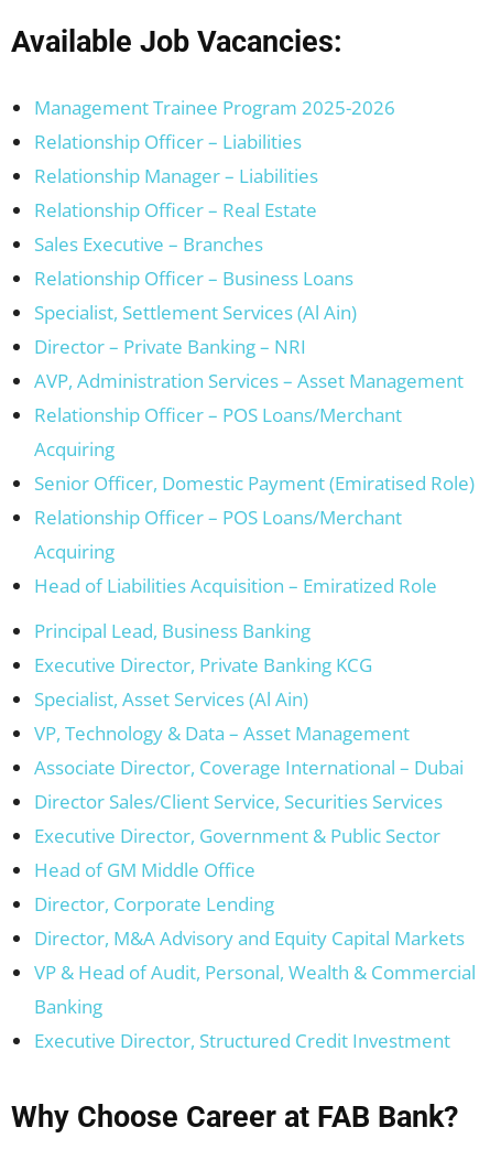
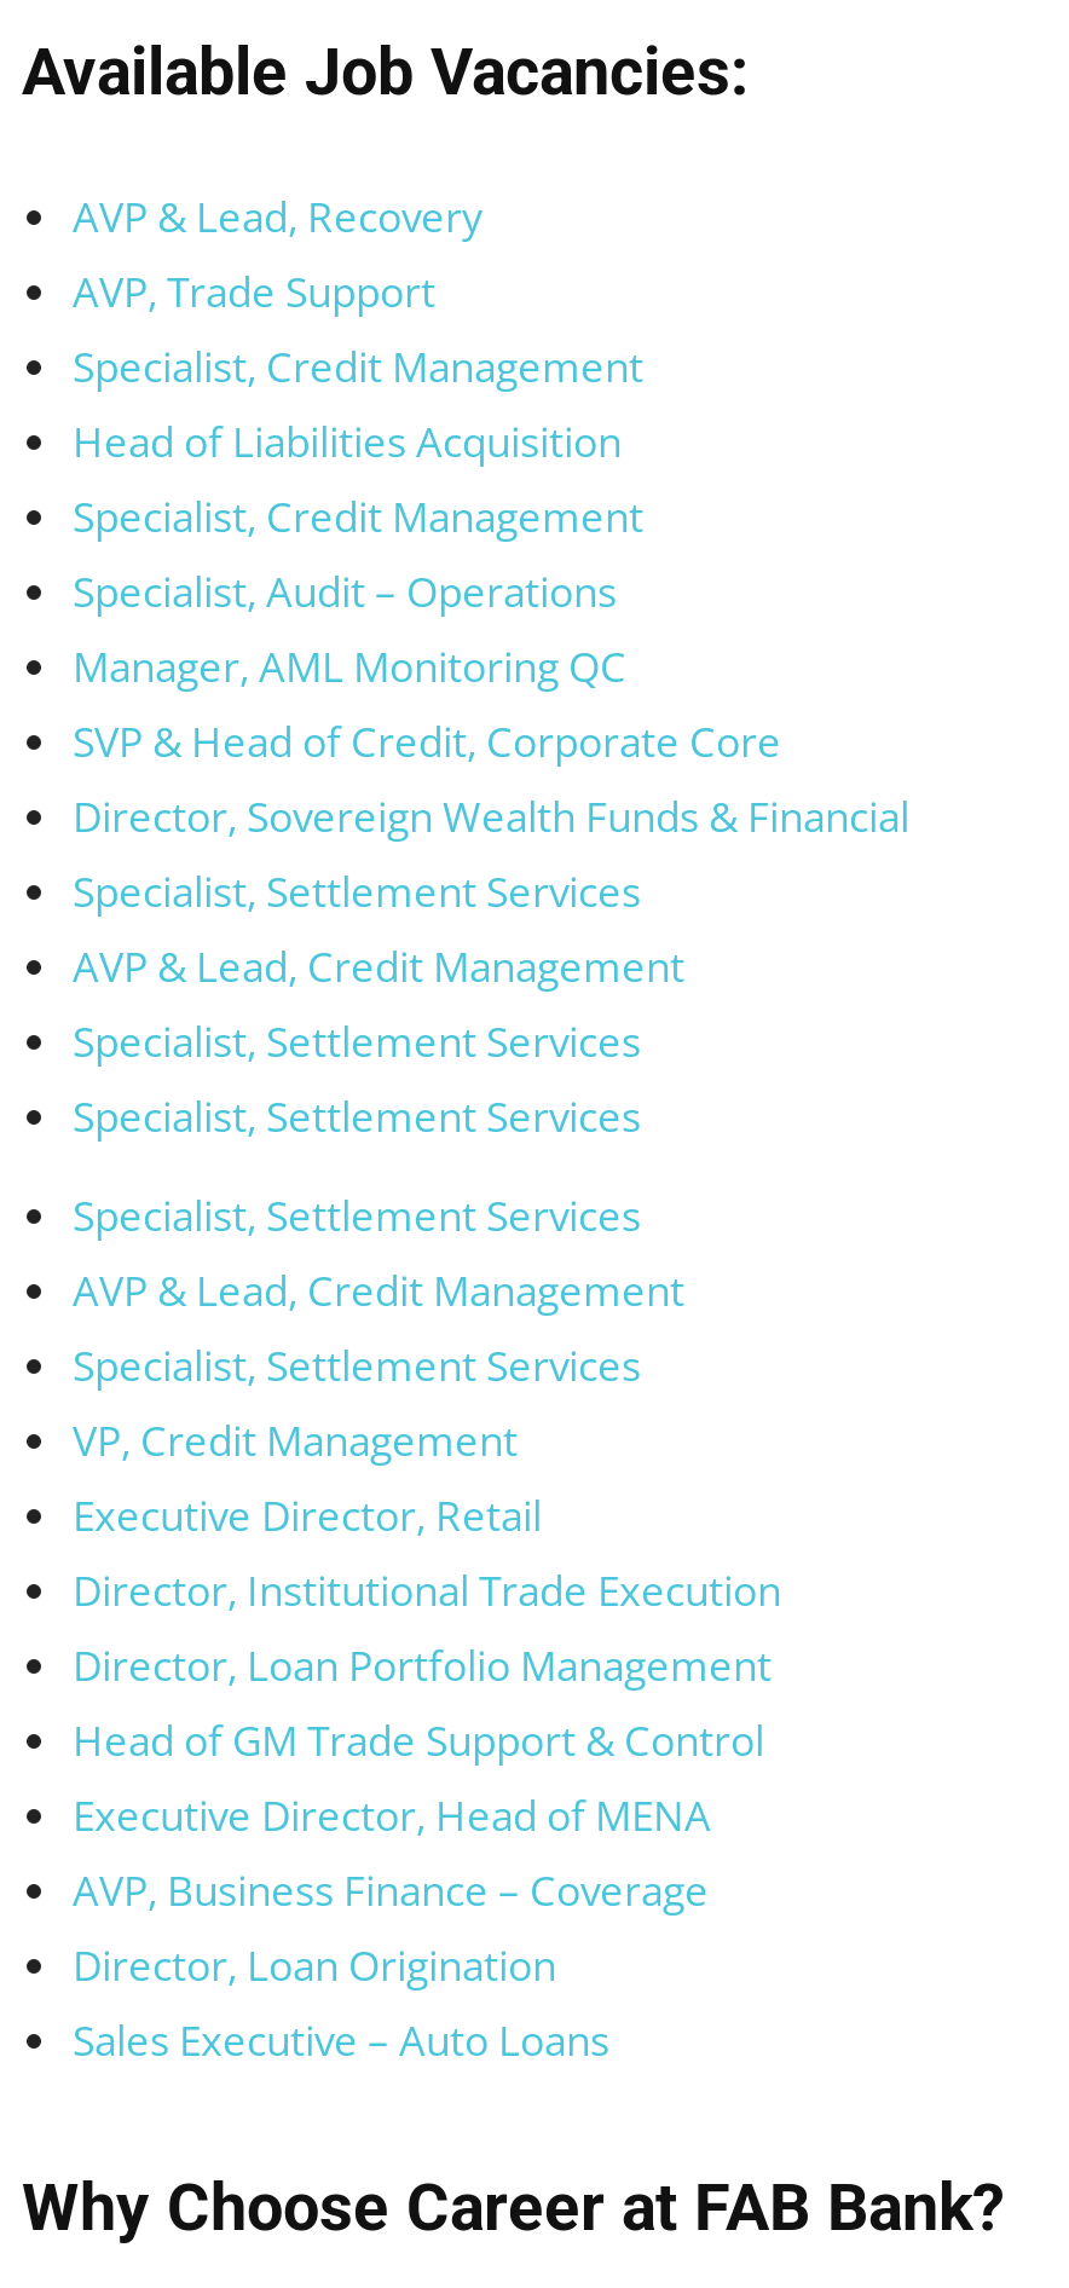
- Management Trainee Program 2025-2026
- Relationship Officer – Liabilities
- Relationship Manager – Liabilities
- Relationship Officer – Real Estate
- Sales Executive – Branches
- Relationship Officer – Business Loans
- Specialist, Settlement Services (Al Ain)
- Director – Private Banking – NRI
- AVP, Administration Services – Asset Management
- Relationship Officer – POS Loans/Merchant
- Acquiring
- Senior Officer, Domestic Payment (Emiratised Role)
- Relationship Officer – POS Loans/Merchant
- Acquiring
- Head of Liabilities Acquisition – Emiratized Role
+ AVP & Lead, Recovery
+ AVP, Trade Support
+ Specialist, Credit Management
+ Head of Liabilities Acquisition
+ Specialist, Credit Management
+ Specialist, Audit – Operations
+ Manager, AML Monitoring QC
+ SVP & Head of Credit, Corporate Core
+ Director, Sovereign Wealth Funds & Financial
+ Specialist, Settlement Services
+ AVP & Lead, Credit Management
+ Specialist, Settlement Services
+ Specialist, Settlement Services

- Principal Lead, Business Banking
- Executive Director, Private Banking KCG
- Specialist, Asset Services (Al Ain)
- VP, Technology & Data – Asset Management
- Associate Director, Coverage International – Dubai
- Director Sales/Client Service, Securities Services
- Executive Director, Government & Public Sector
- Head of GM Middle Office
- Director, Corporate Lending
- Director, M&A Advisory and Equity Capital Markets
- VP & Head of Audit, Personal, Wealth & Commercial
- Banking
- Executive Director, Structured Credit Investment
+ Specialist, Settlement Services
+ AVP & Lead, Credit Management
+ Specialist, Settlement Services
+ VP, Credit Management
+ Executive Director, Retail
+ Director, Institutional Trade Execution
+ Director, Loan Portfolio Management
+ Head of GM Trade Support & Control
+ Executive Director, Head of MENA
+ AVP, Business Finance – Coverage
+ Director, Loan Origination
+ Sales Executive – Auto Loans
